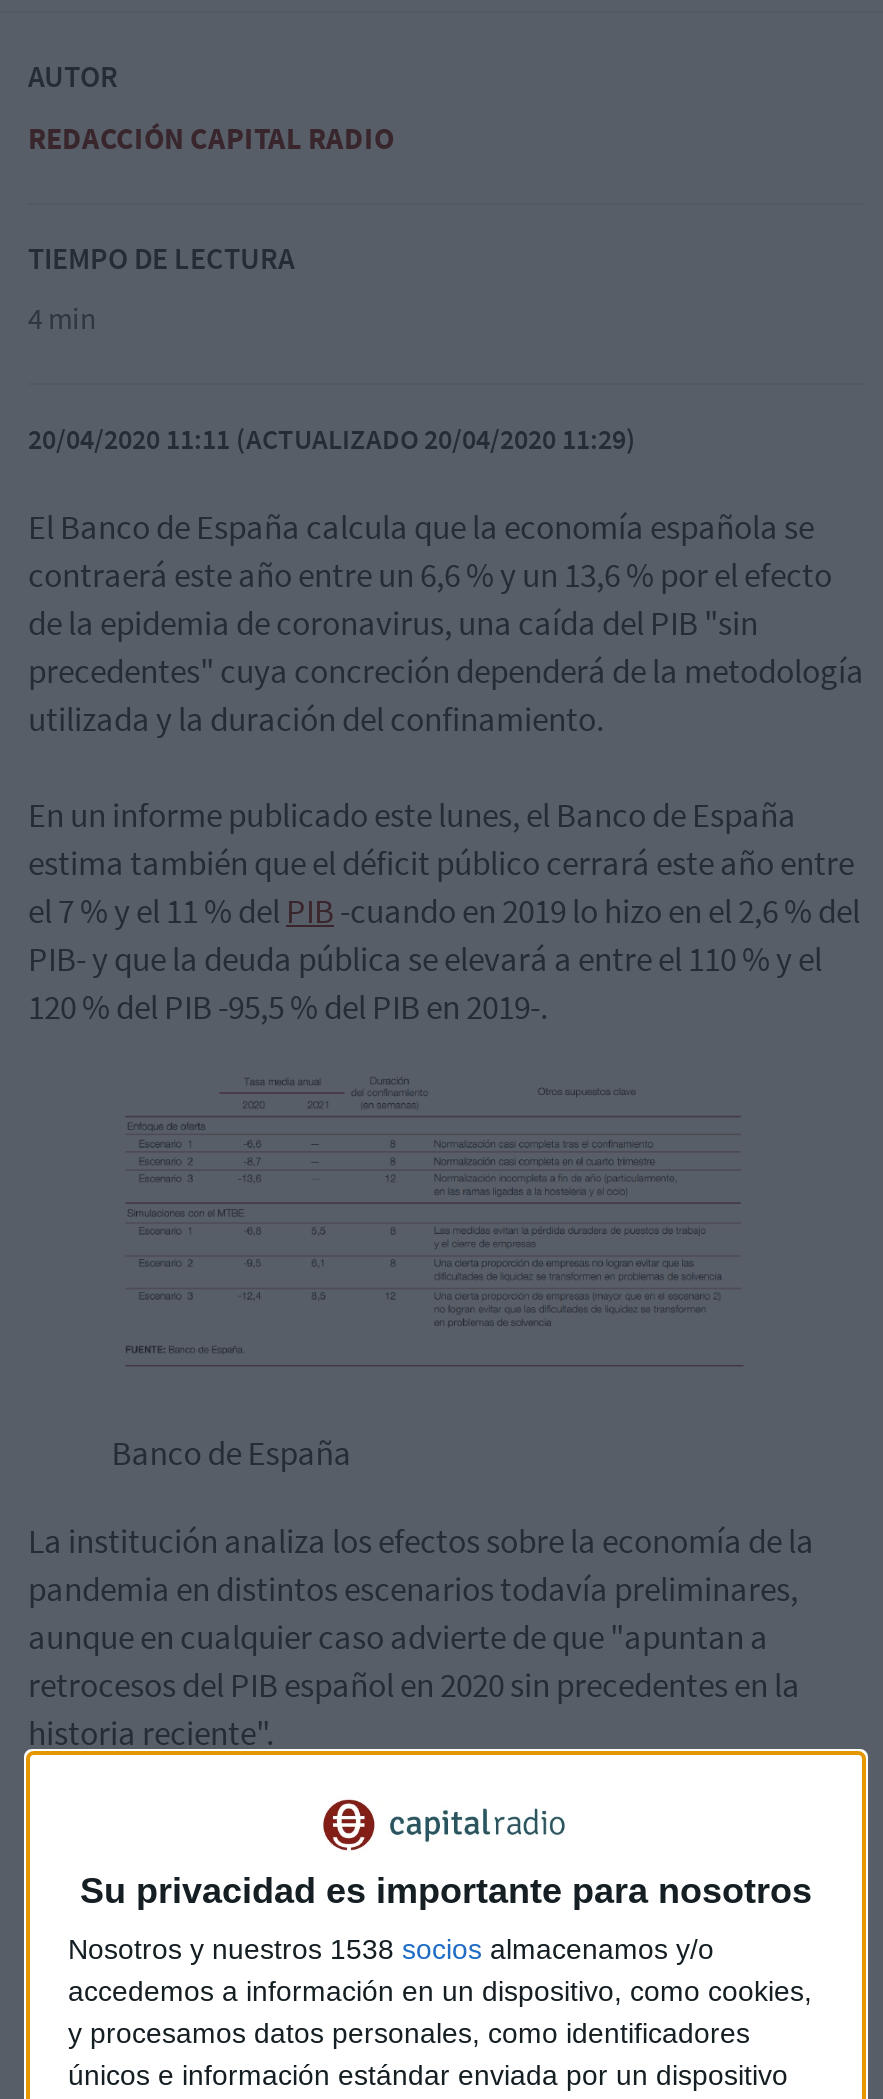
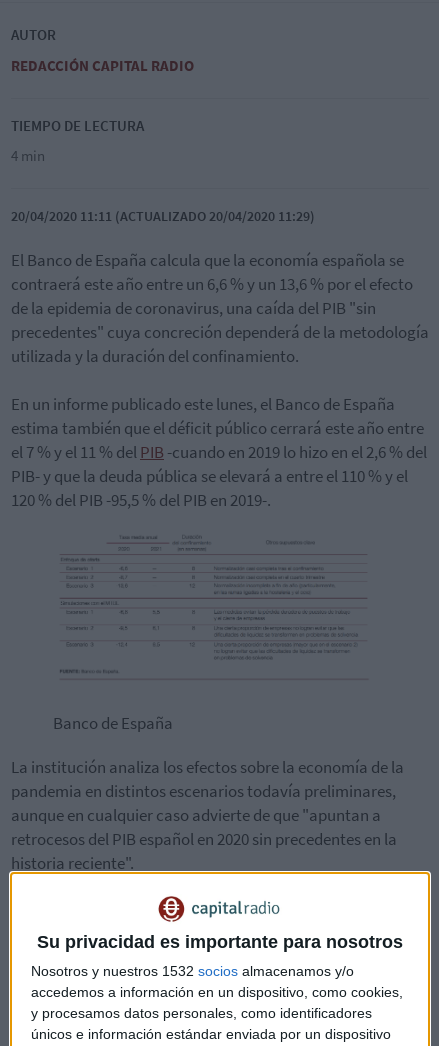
- Nosotros y nuestros 1538 socios almacenamos y/o
+ Nosotros y nuestros 1532 socios almacenamos y/o
